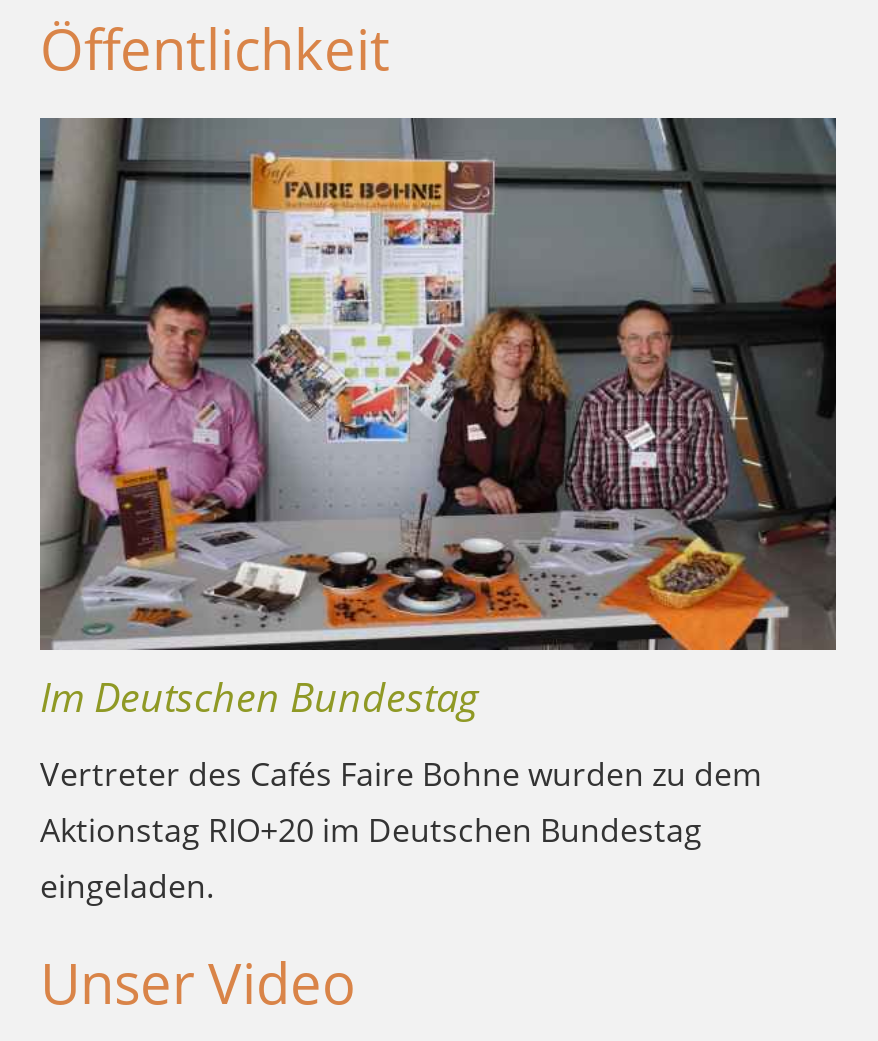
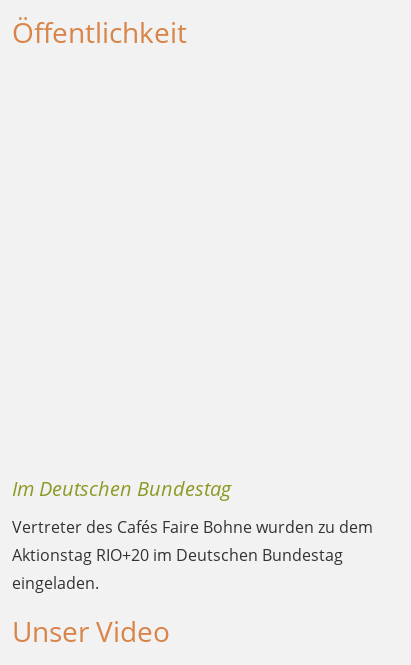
- [image]
